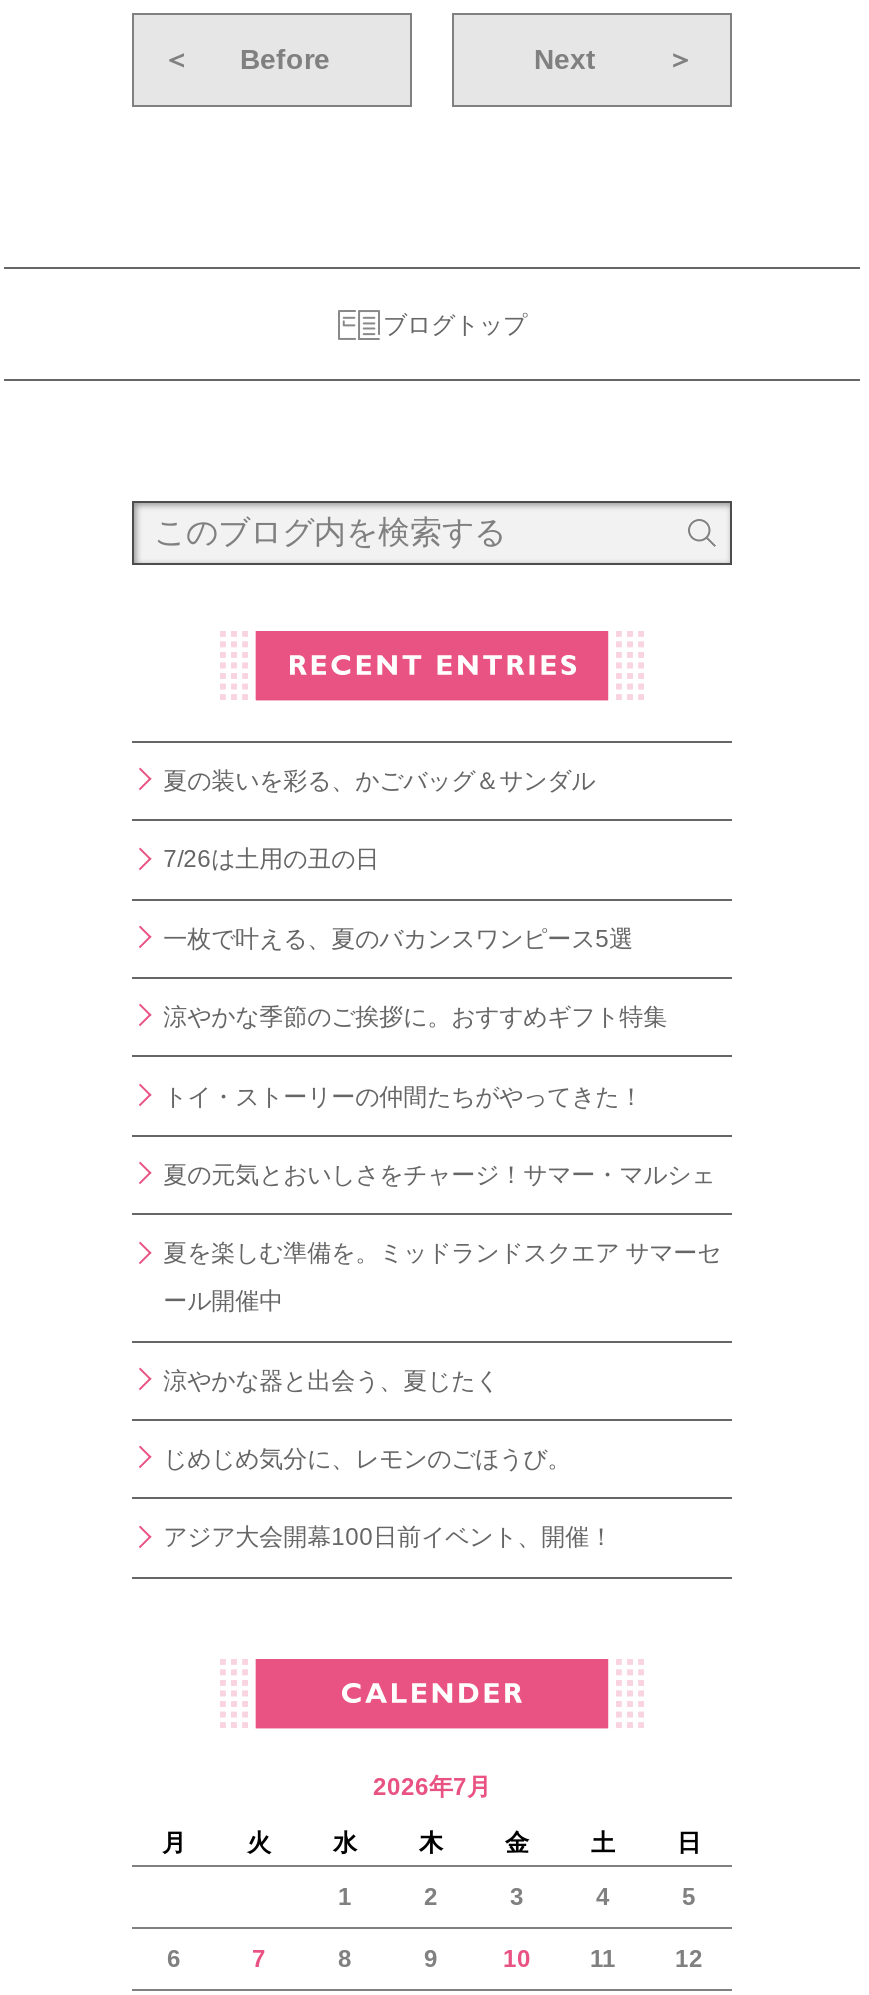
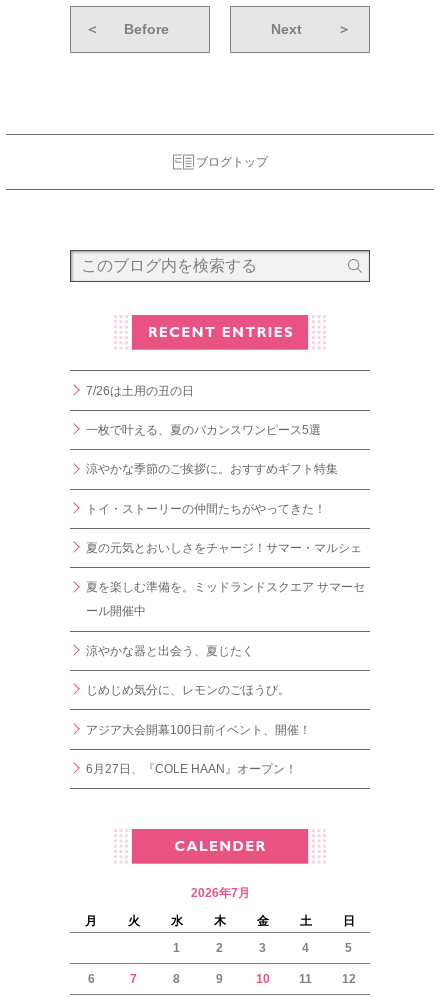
- 夏の装いを彩る、かごバッグ＆サンダル

moved up: 7/26は土用の丑の日 | 一枚で叶える、夏のバカンスワンピース5選 | 涼やかな季節のご挨拶に。おすすめギフト特集 | ... | じめじめ気分に、レモンのごほうび。 | アジア大会開幕100日前イベント、開催！

+ 6月27日、『COLE HAAN』オープン！
